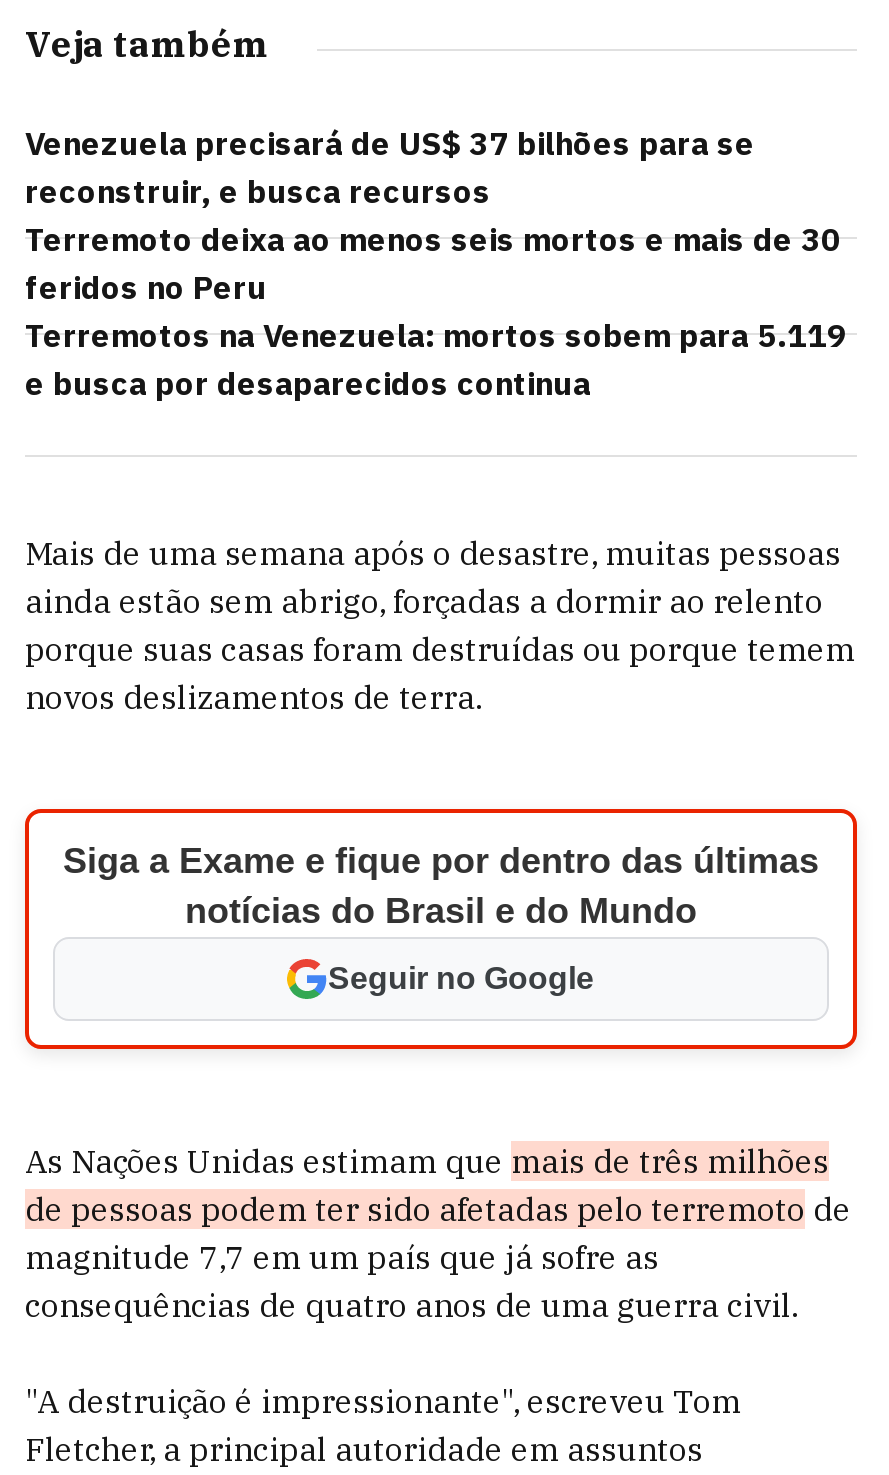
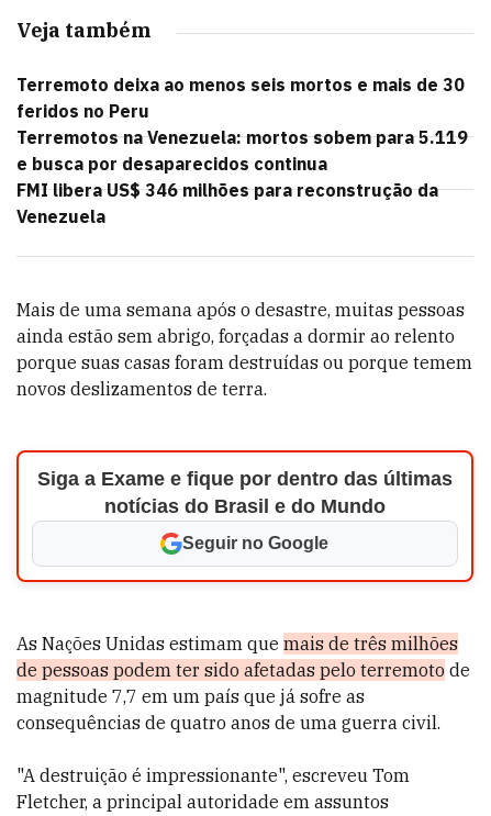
- Venezuela precisará de US$ 37 bilhões para se
- reconstruir, e busca recursos

moved up: Terremoto deixa ao menos seis mortos e mais de 30 | feridos no Peru | Terremotos na Venezuela: mortos sobem para 5.119 | e busca por desaparecidos continua

+ FMI libera US$ 346 milhões para reconstrução da
+ Venezuela
